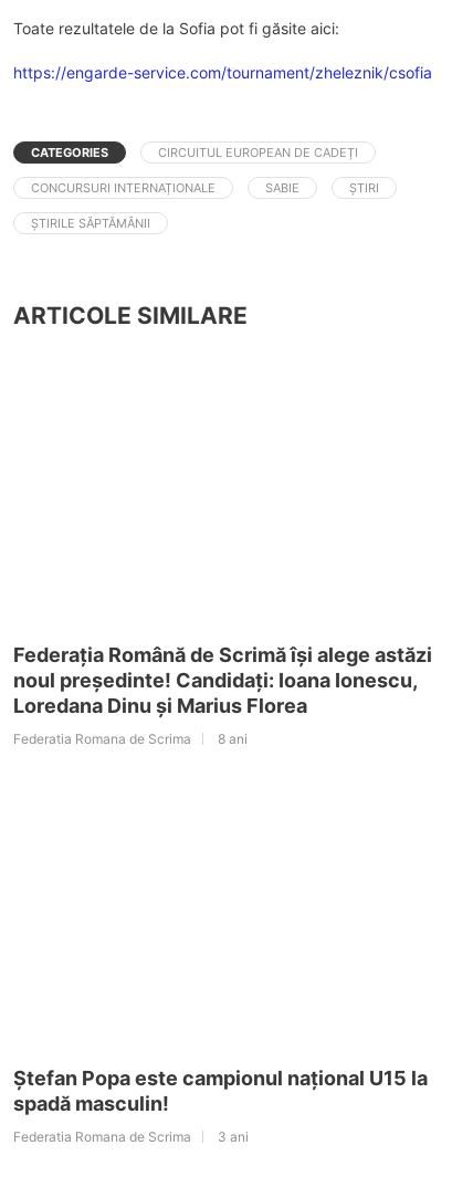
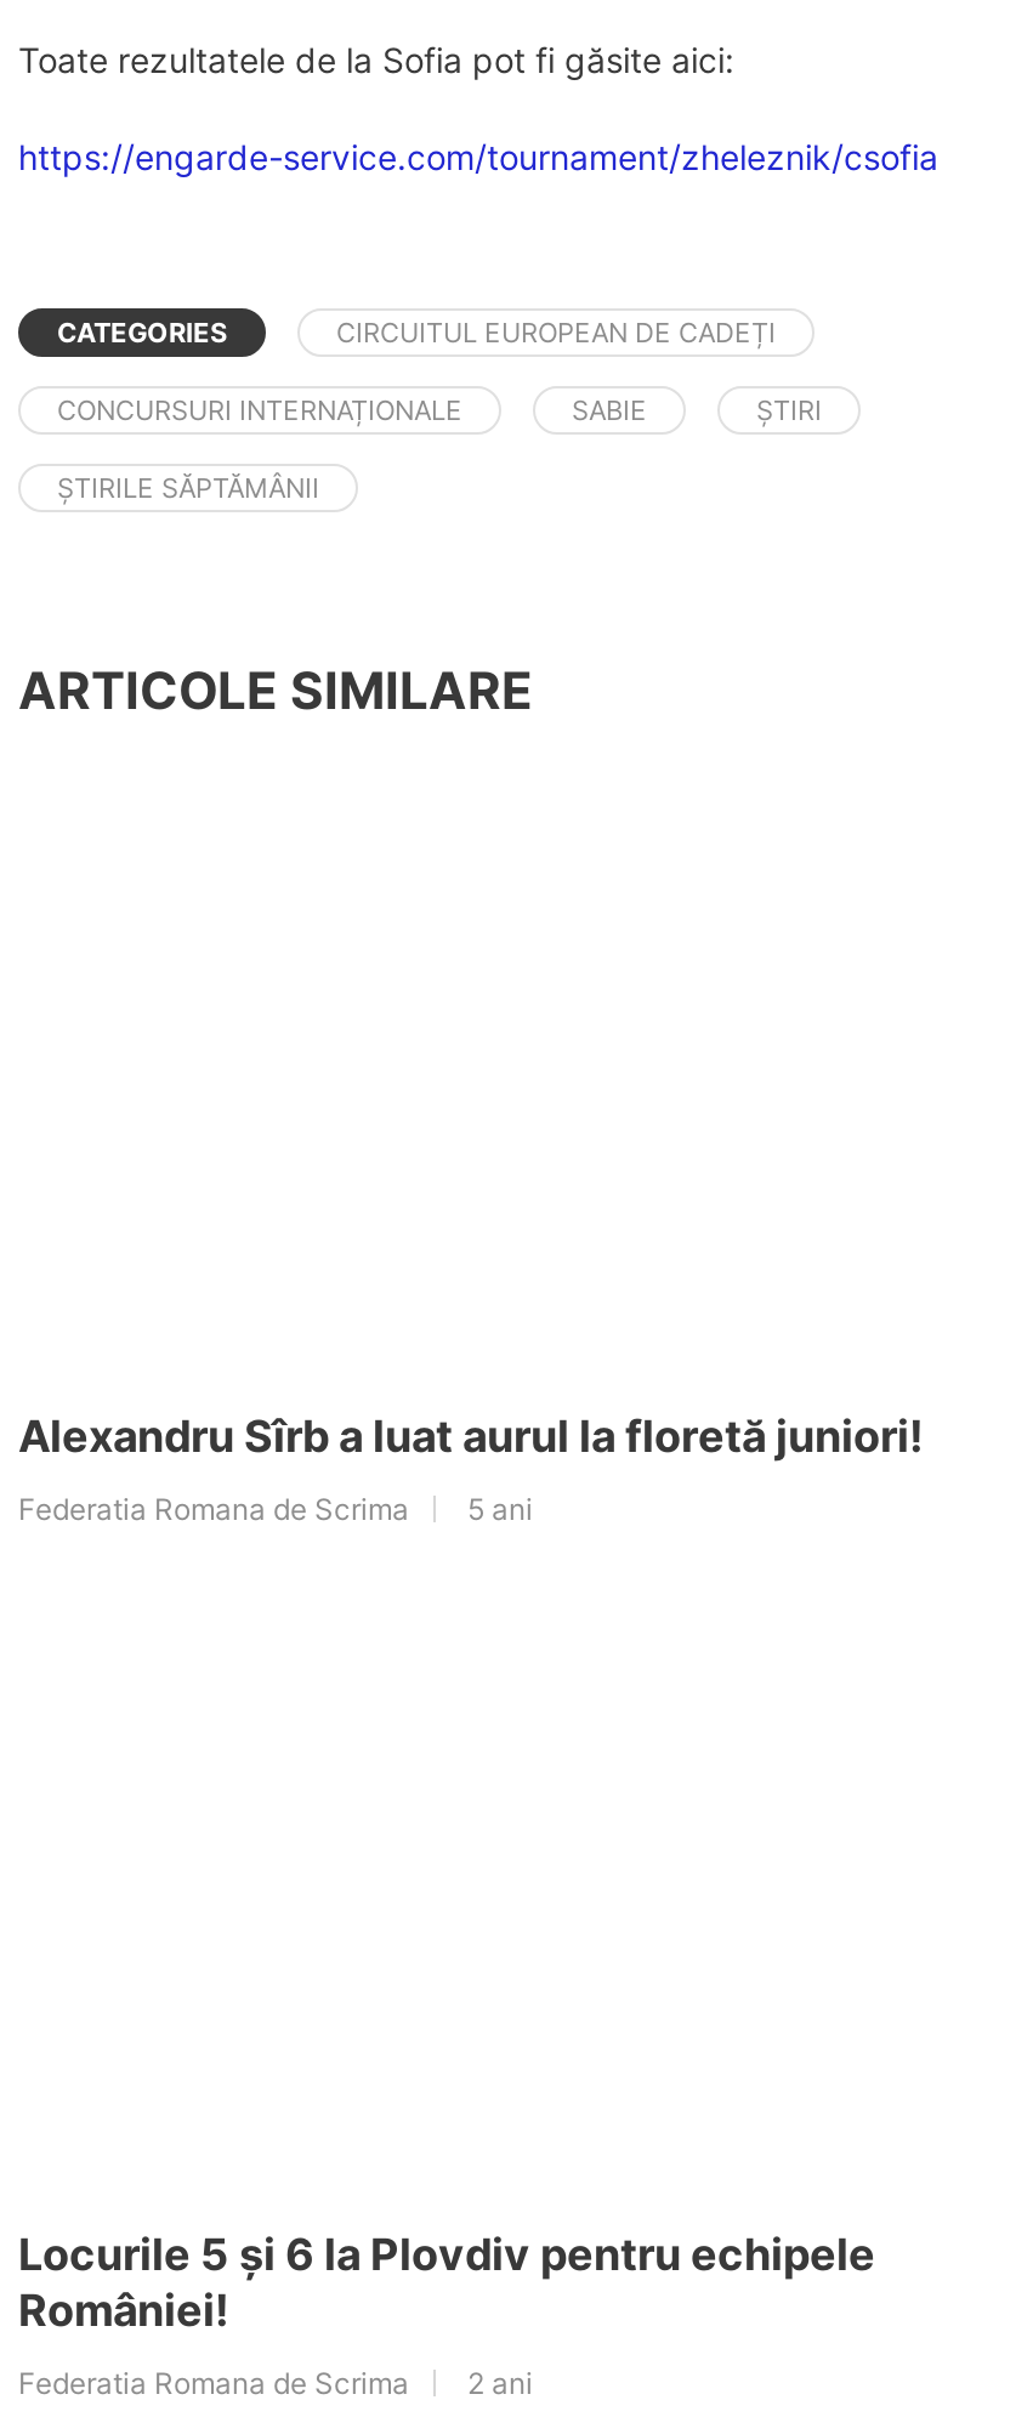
- Federația Română de Scrimă își alege astăzi
- noul președinte! Candidați: Ioana Ionescu,
- Loredana Dinu și Marius Florea
+ Alexandru Sîrb a luat aurul la floretă juniori!

- Federatia Romana de Scrima 8 ani
+ Federatia Romana de Scrima 5 ani

- Ștefan Popa este campionul național U15 la
- spadă masculin!
+ Locurile 5 și 6 la Plovdiv pentru echipele
+ României!

- Federatia Romana de Scrima 3 ani
+ Federatia Romana de Scrima 2 ani
